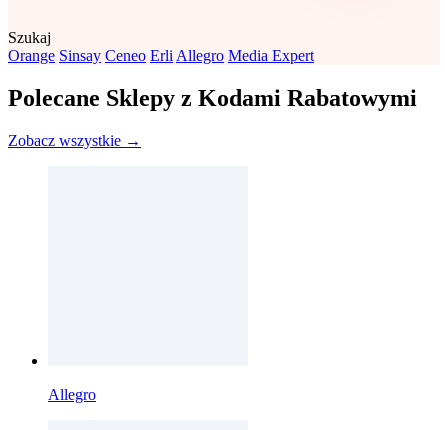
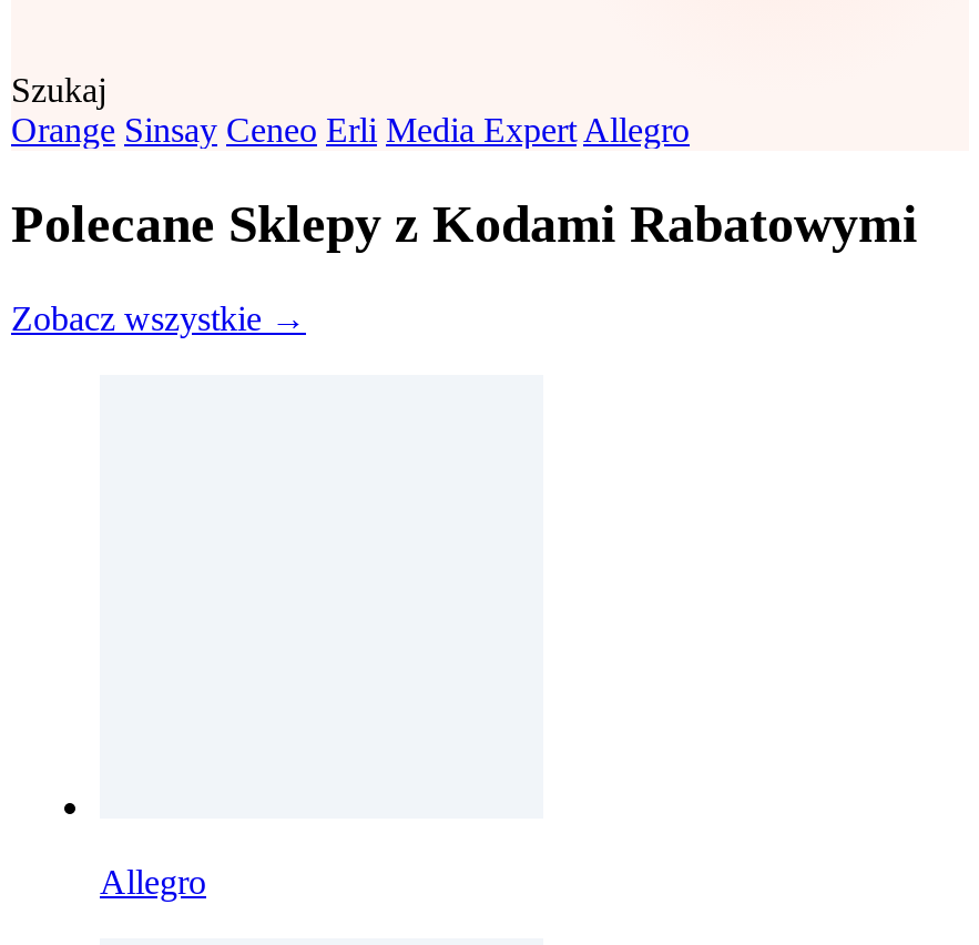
- Orange Sinsay Ceneo Erli Allegro Media Expert
+ Orange Sinsay Ceneo Erli Media Expert Allegro
